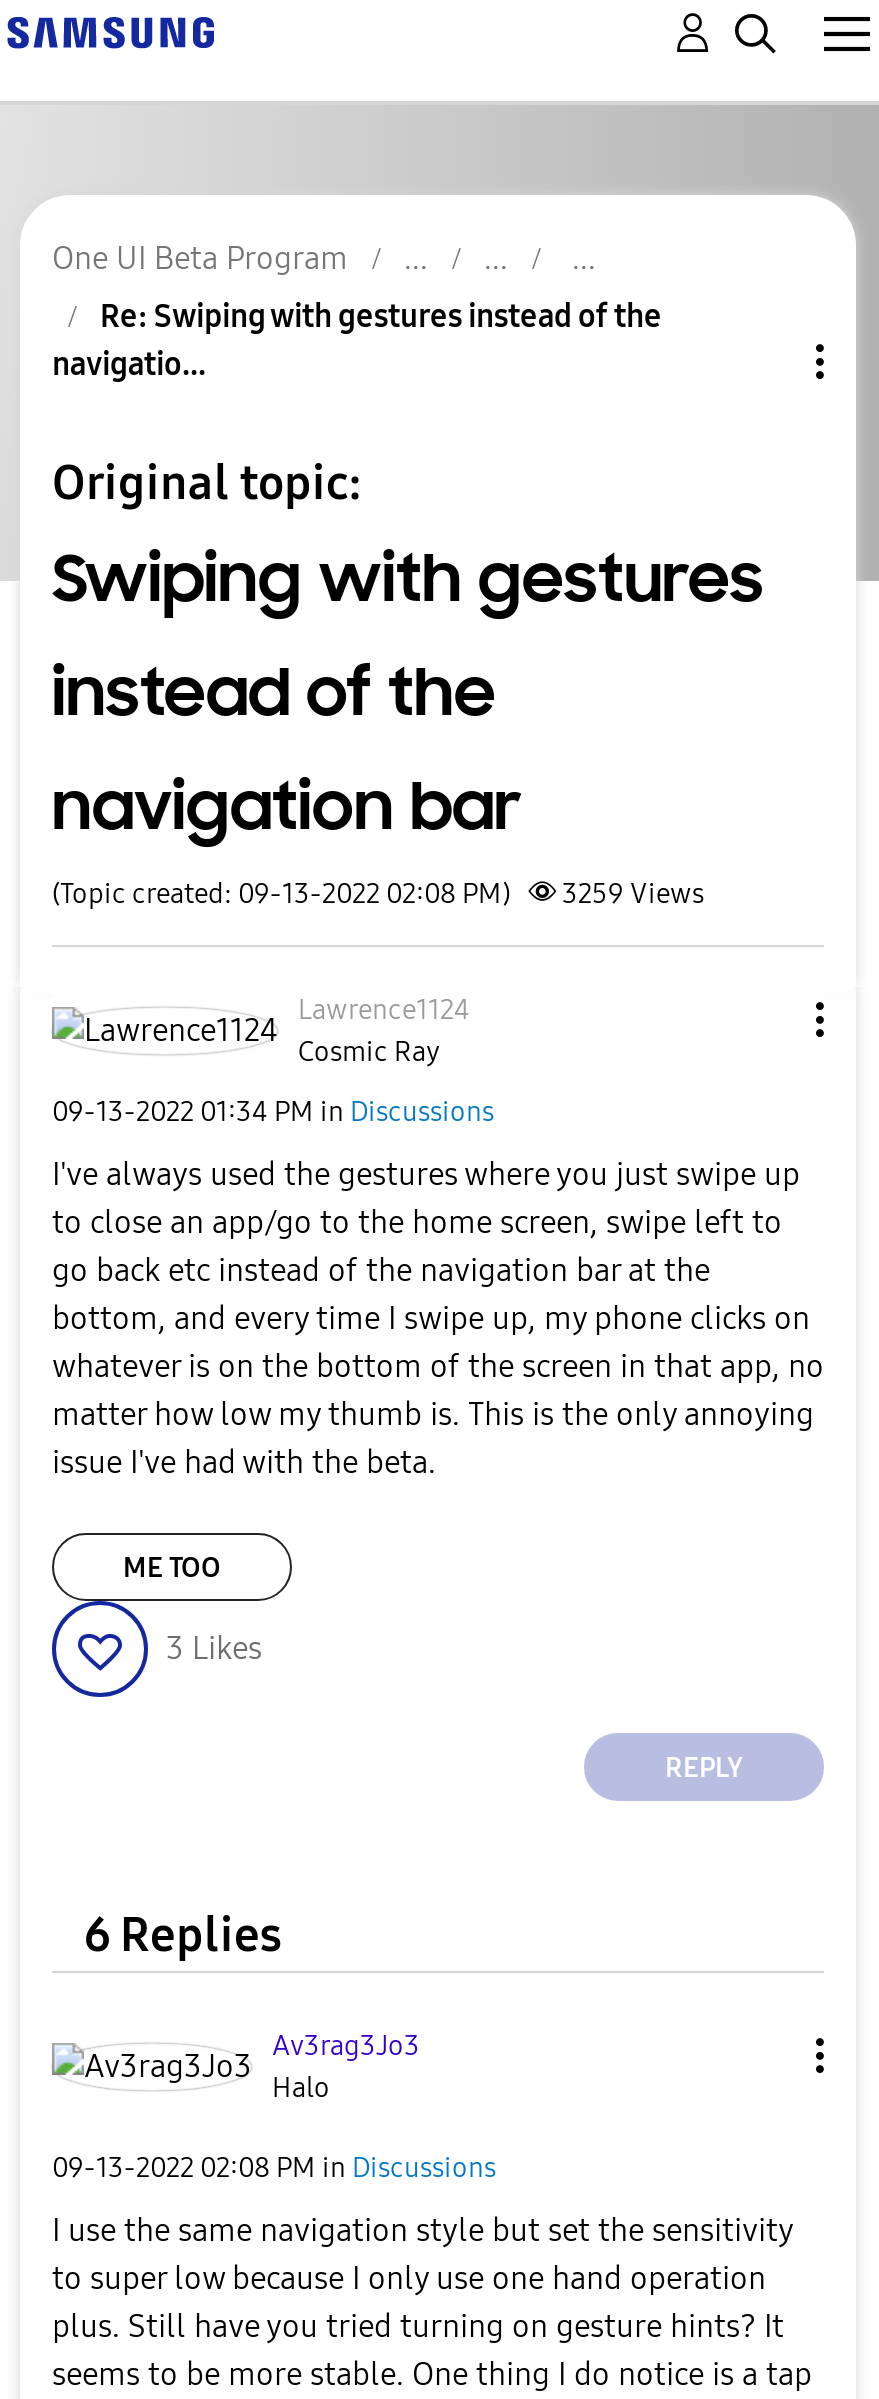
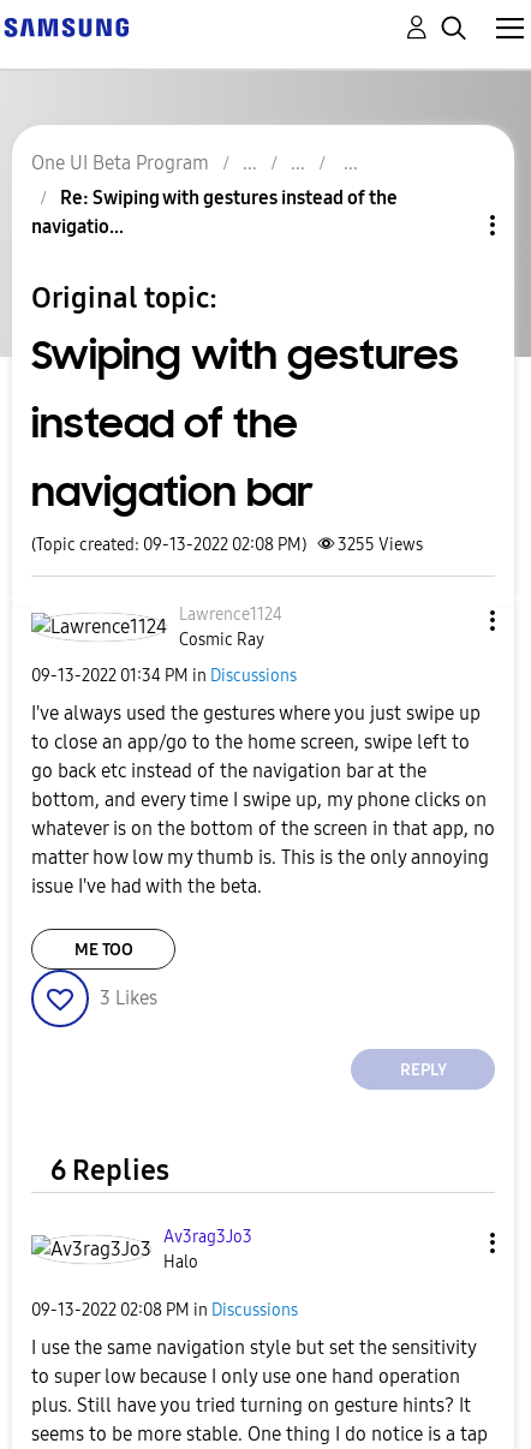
- (Topic created: 09-13-2022 02:08 PM) 3259 Views
+ (Topic created: 09-13-2022 02:08 PM) 3255 Views
